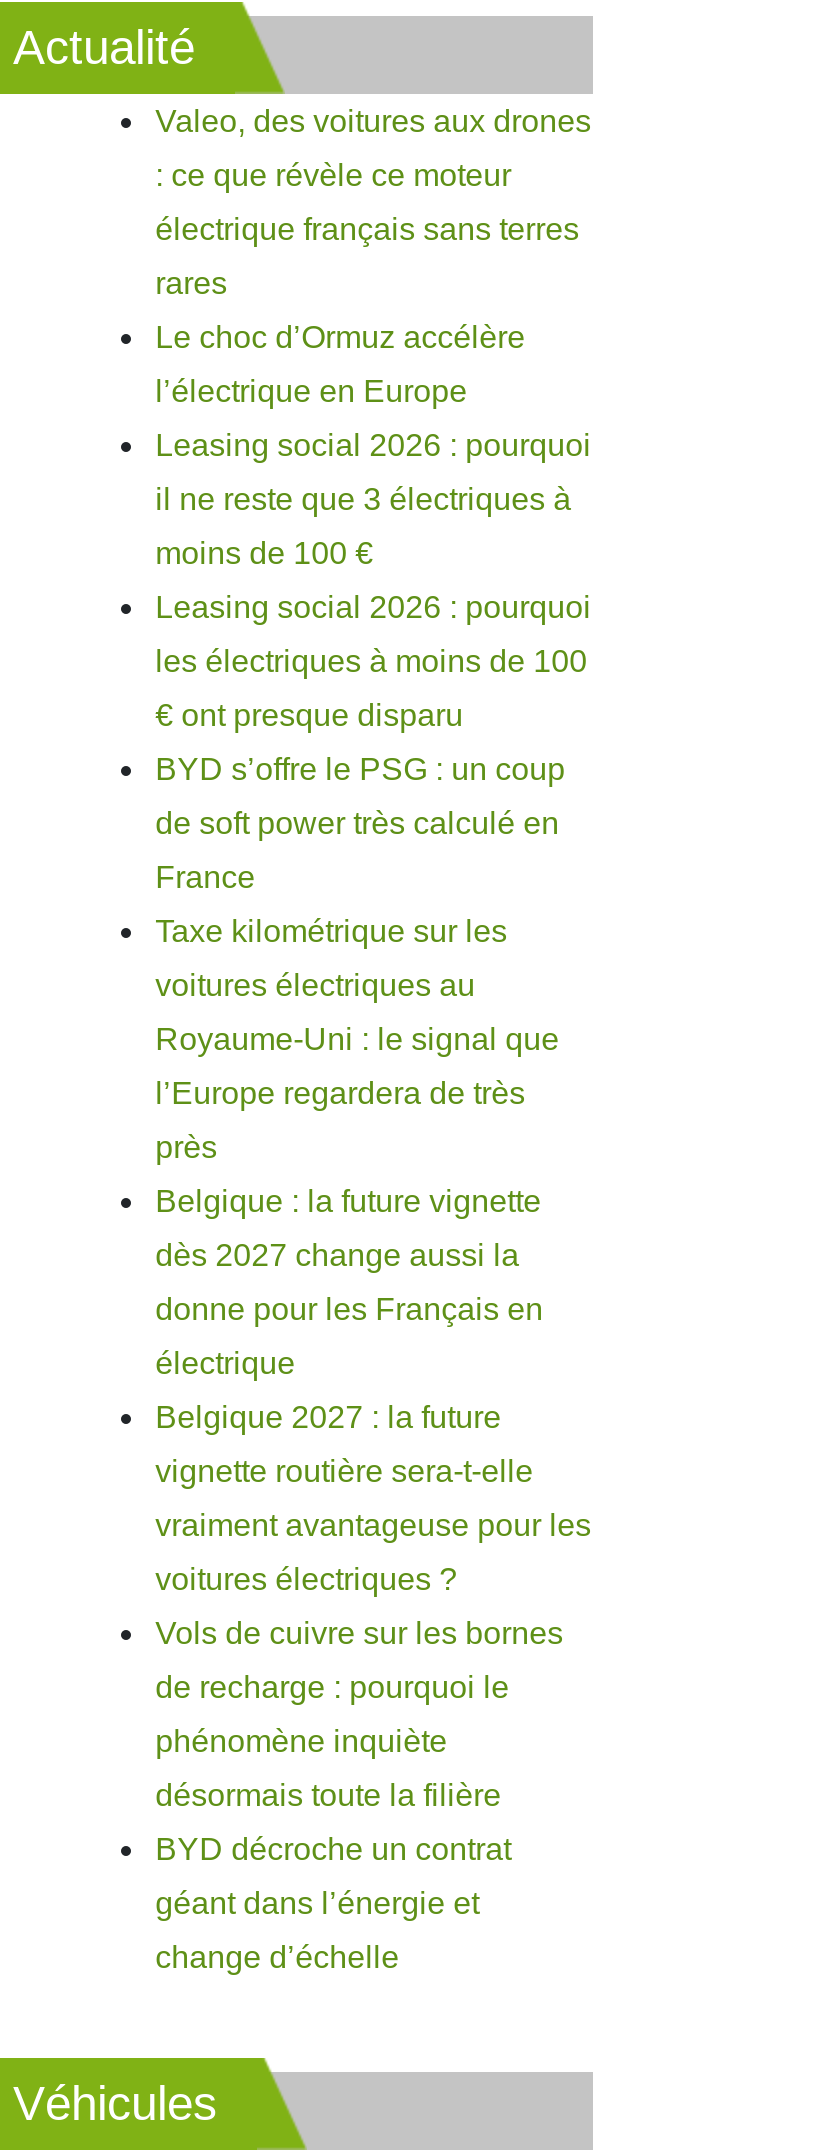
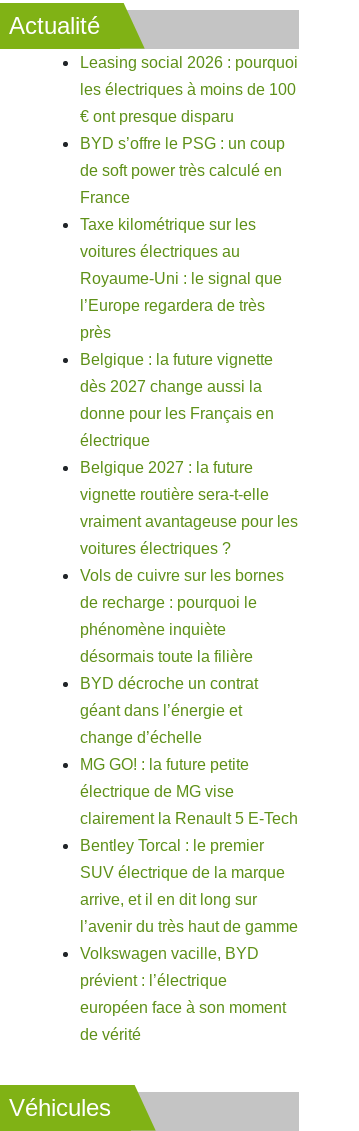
- Valeo, des voitures aux drones
- : ce que révèle ce moteur
- électrique français sans terres
- rares
- Le choc d’Ormuz accélère
- l’électrique en Europe
- Leasing social 2026 : pourquoi
- il ne reste que 3 électriques à
- moins de 100 €

moved up: Leasing social 2026 : pourquoi | les électriques à moins de 100 | € ont presque disparu | ... | géant dans l’énergie et | change d’échelle

+ MG GO! : la future petite
+ électrique de MG vise
+ clairement la Renault 5 E-Tech
+ Bentley Torcal : le premier
+ SUV électrique de la marque
+ arrive, et il en dit long sur
+ l’avenir du très haut de gamme
+ Volkswagen vacille, BYD
+ prévient : l’électrique
+ européen face à son moment
+ de vérité
